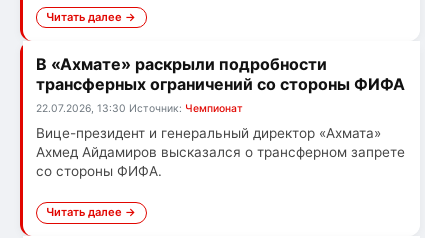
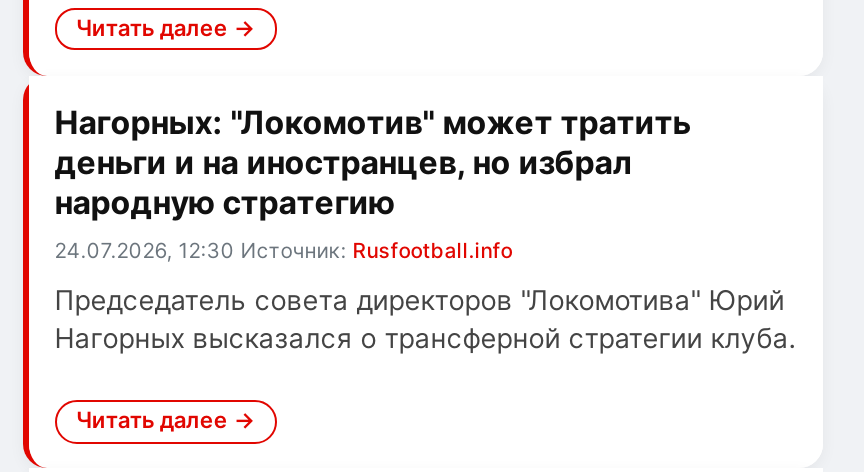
- В «Ахмате» раскрыли подробности
- трансферных ограничений со стороны ФИФА
- 22.07.2026, 13:30 Источник: Чемпионат
+ Нагорных: "Локомотив" может тратить
+ деньги и на иностранцев, но избрал
+ народную стратегию
+ 24.07.2026, 12:30 Источник: Rusfootball.info

- Вице-президент и генеральный директор «Ахмата»
- Ахмед Айдамиров высказался о трансферном запрете
- со стороны ФИФА.
+ Председатель совета директоров "Локомотива" Юрий
+ Нагорных высказался о трансферной стратегии клуба.
